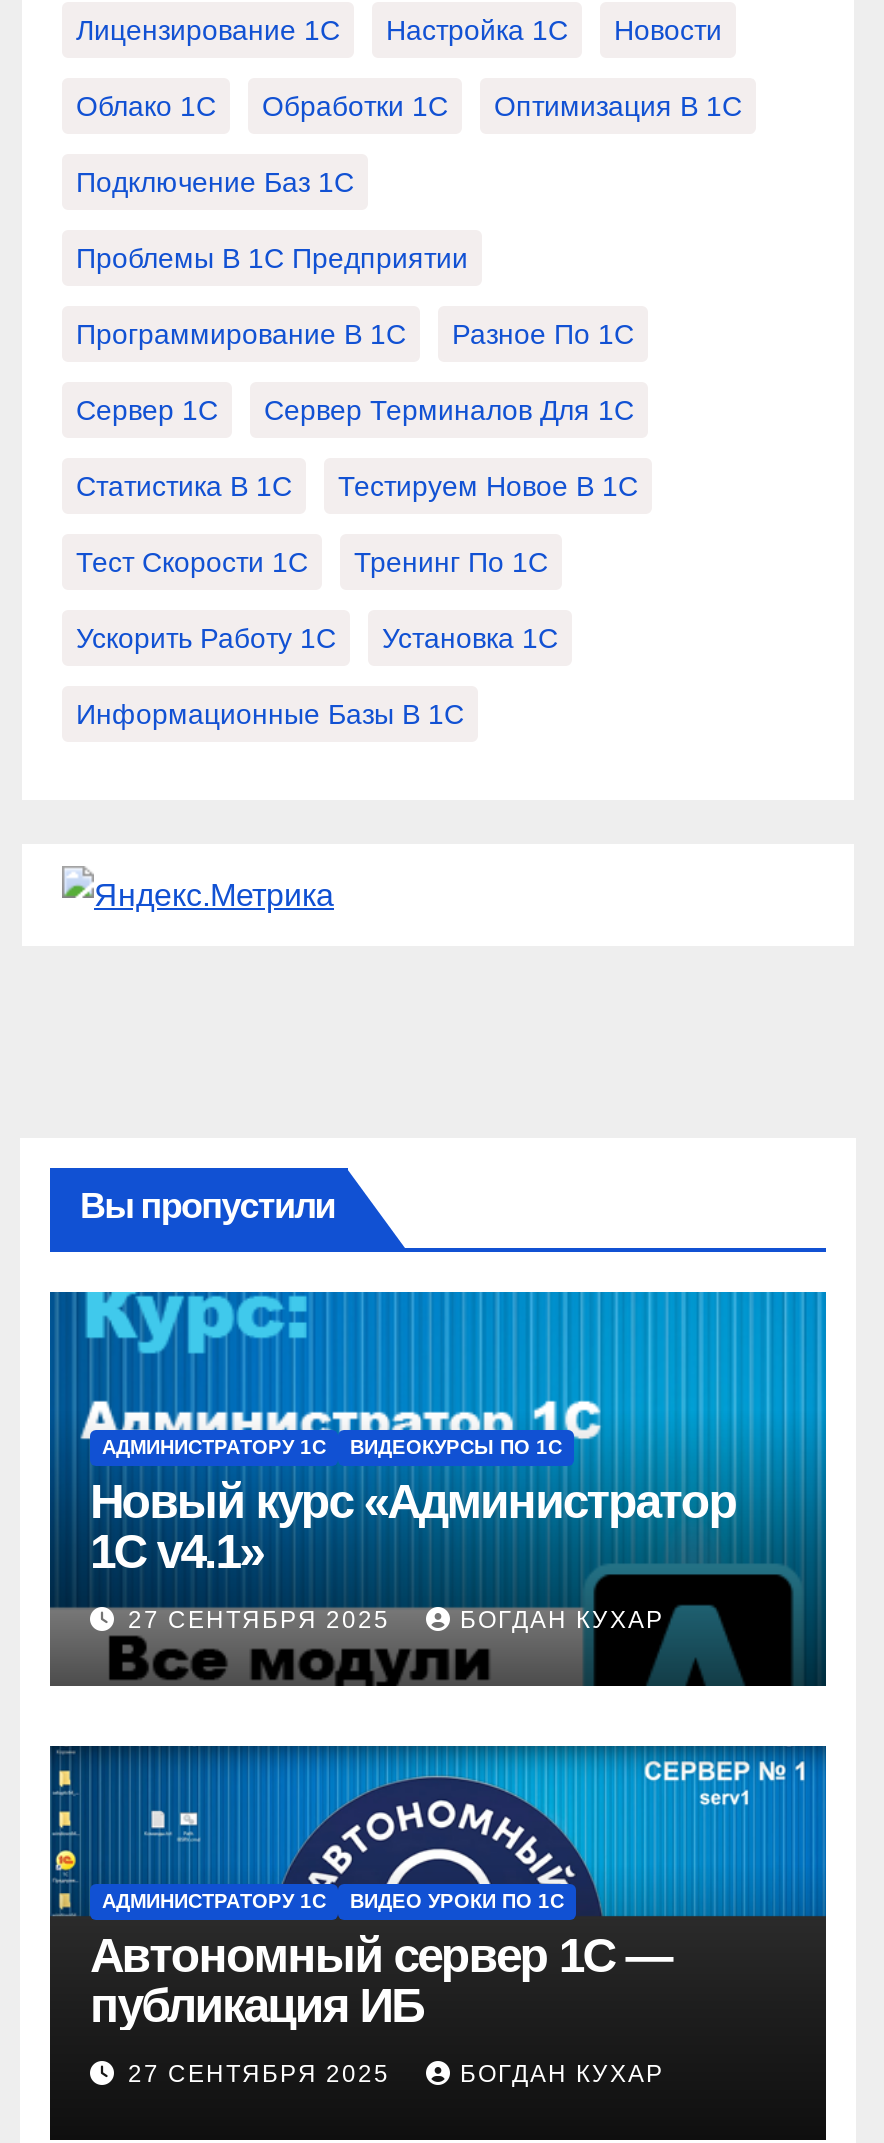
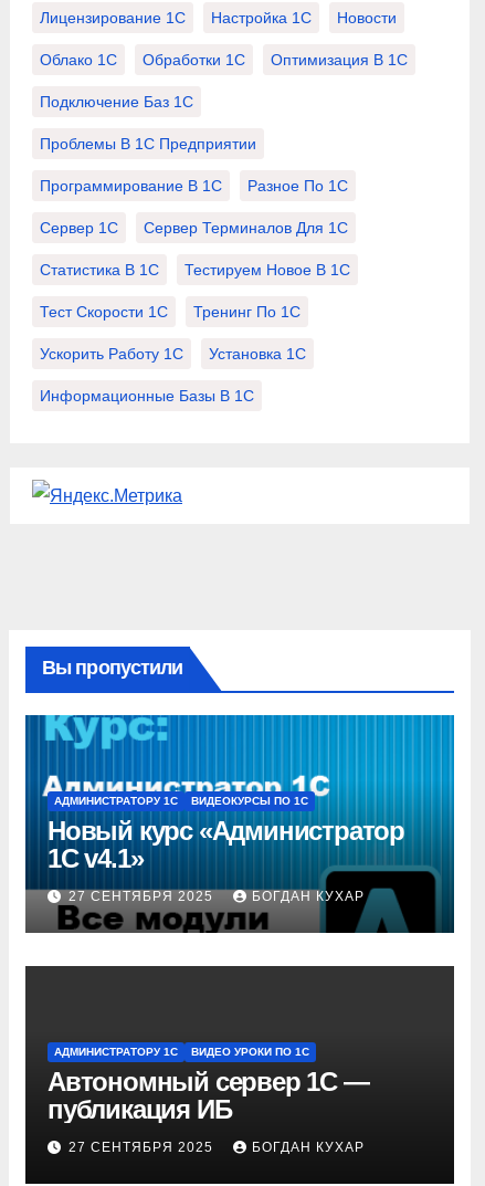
- [image]
+ [image]
